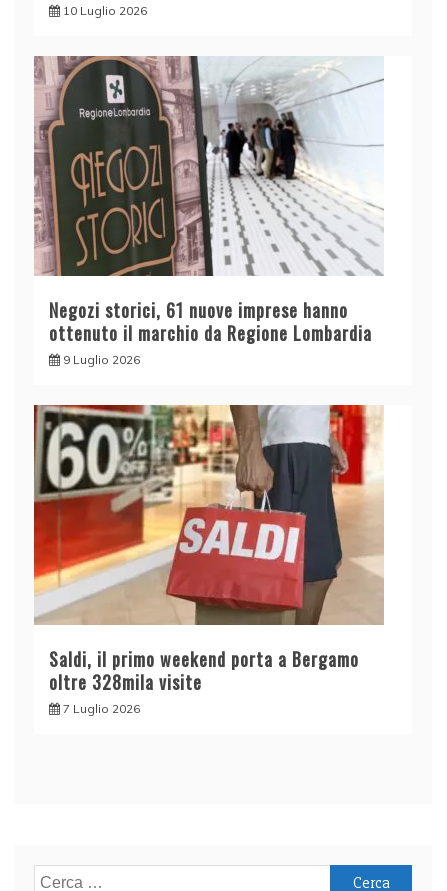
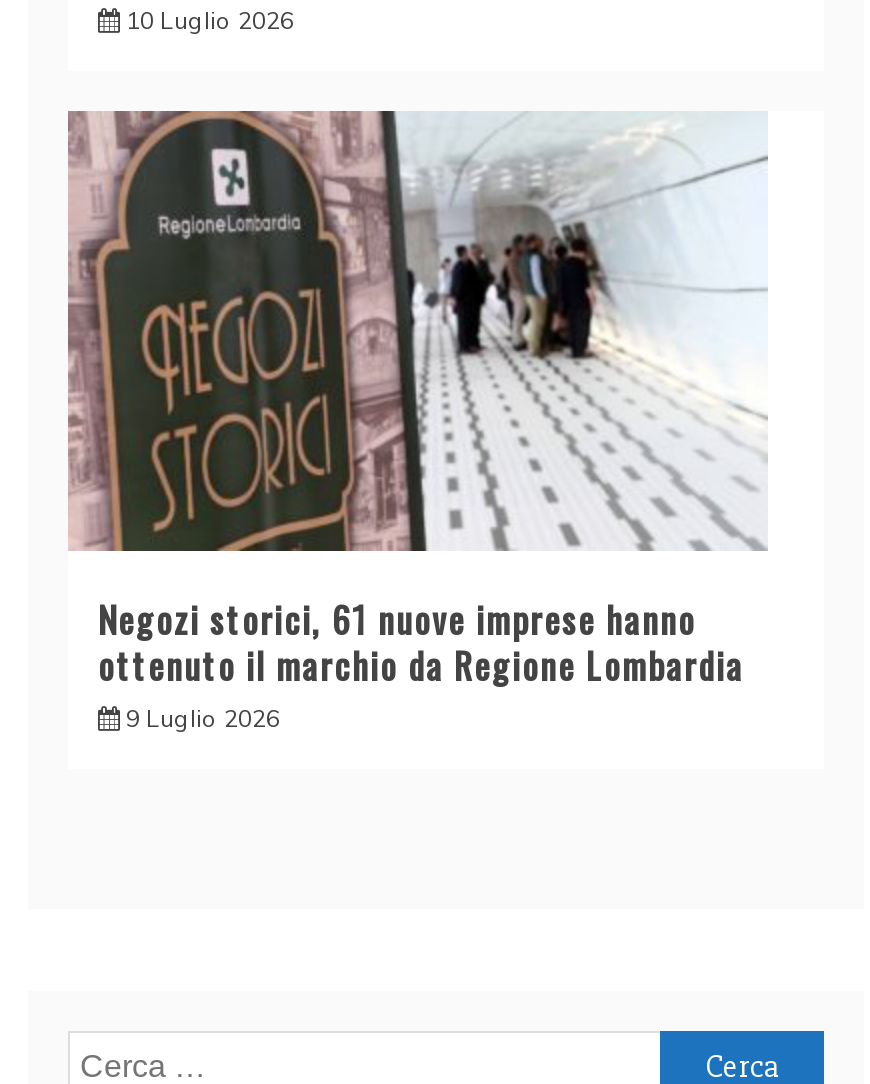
- [image]
- Saldi, il primo weekend porta a Bergamo
- oltre 328mila visite
- 7 Luglio 2026
